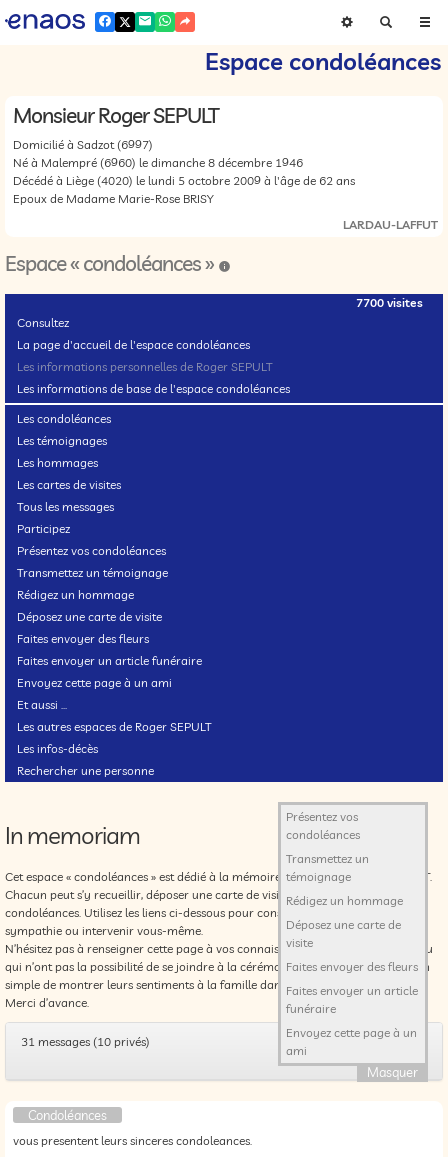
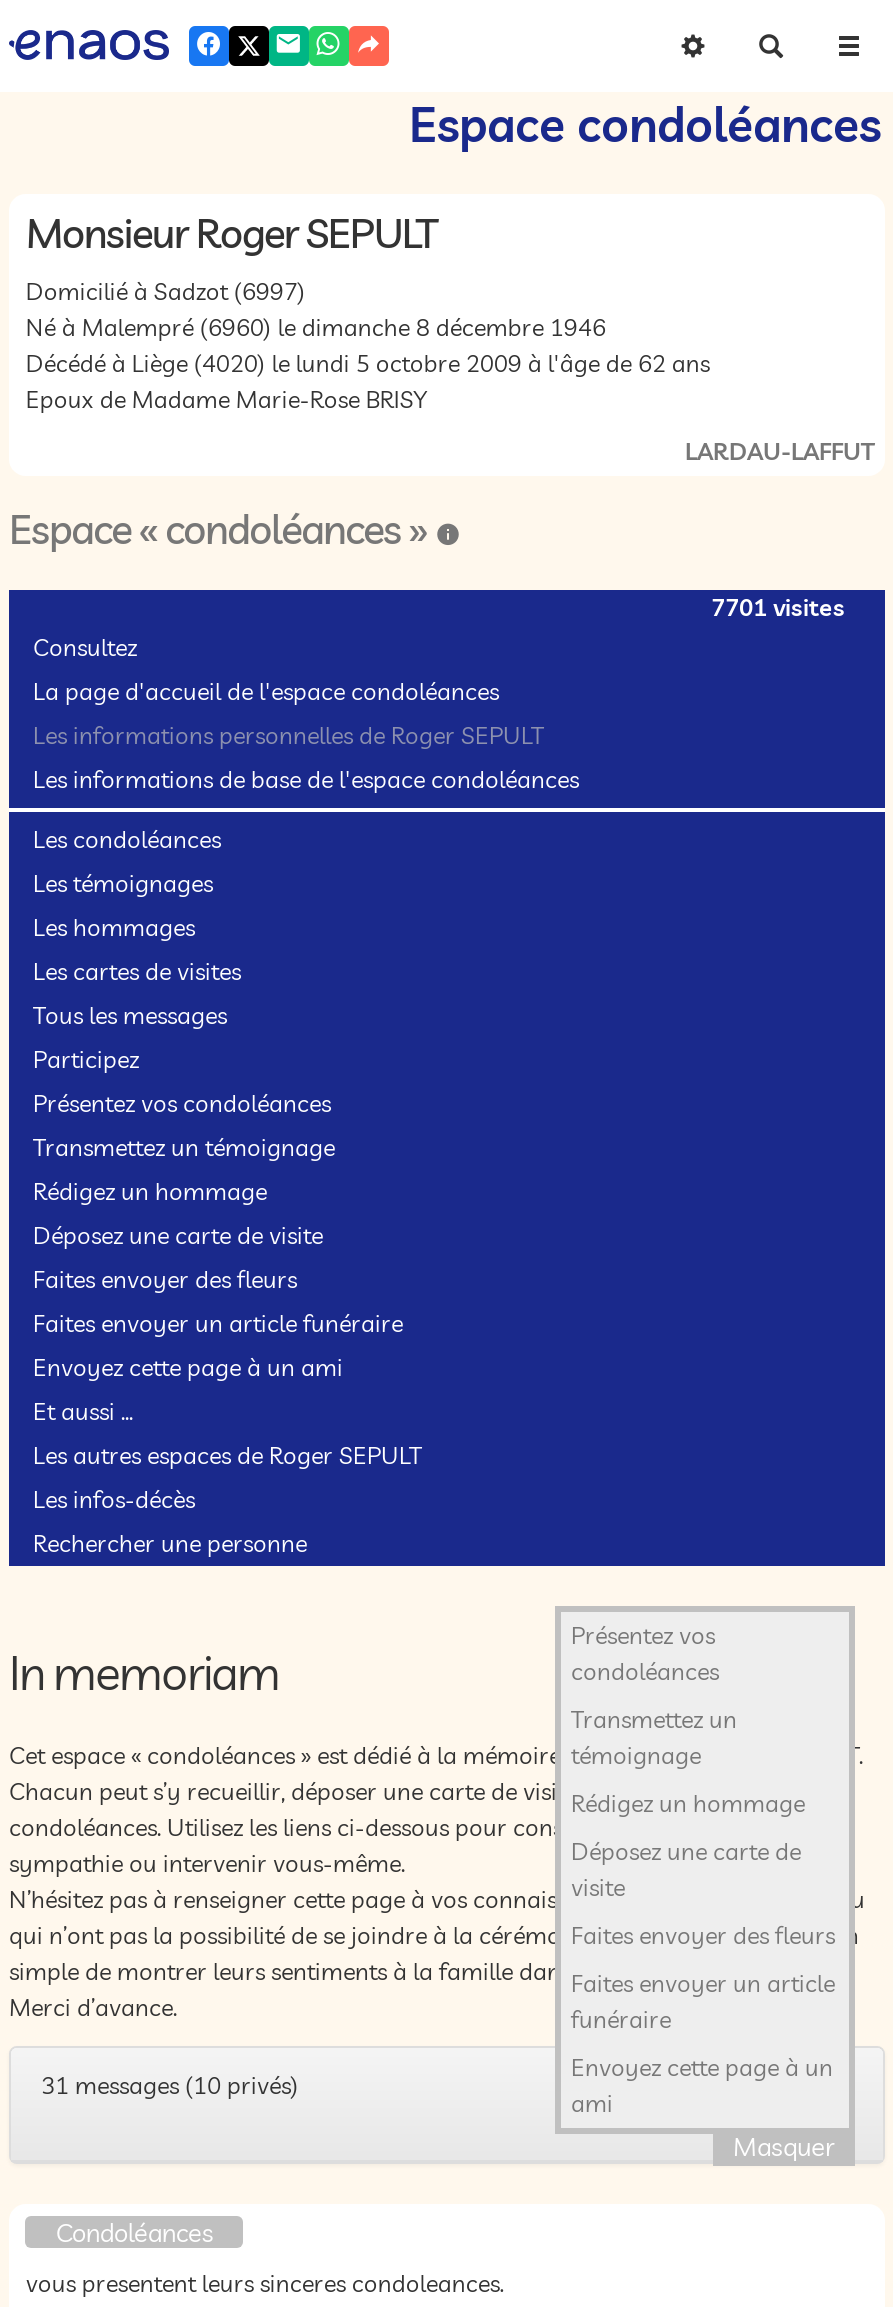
- 7700 visites
+ 7701 visites
